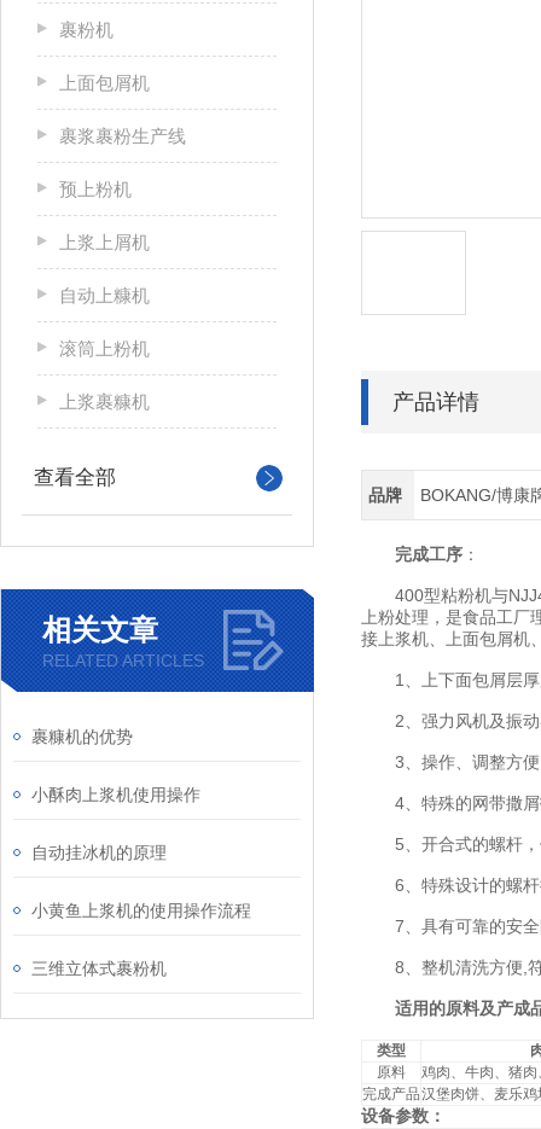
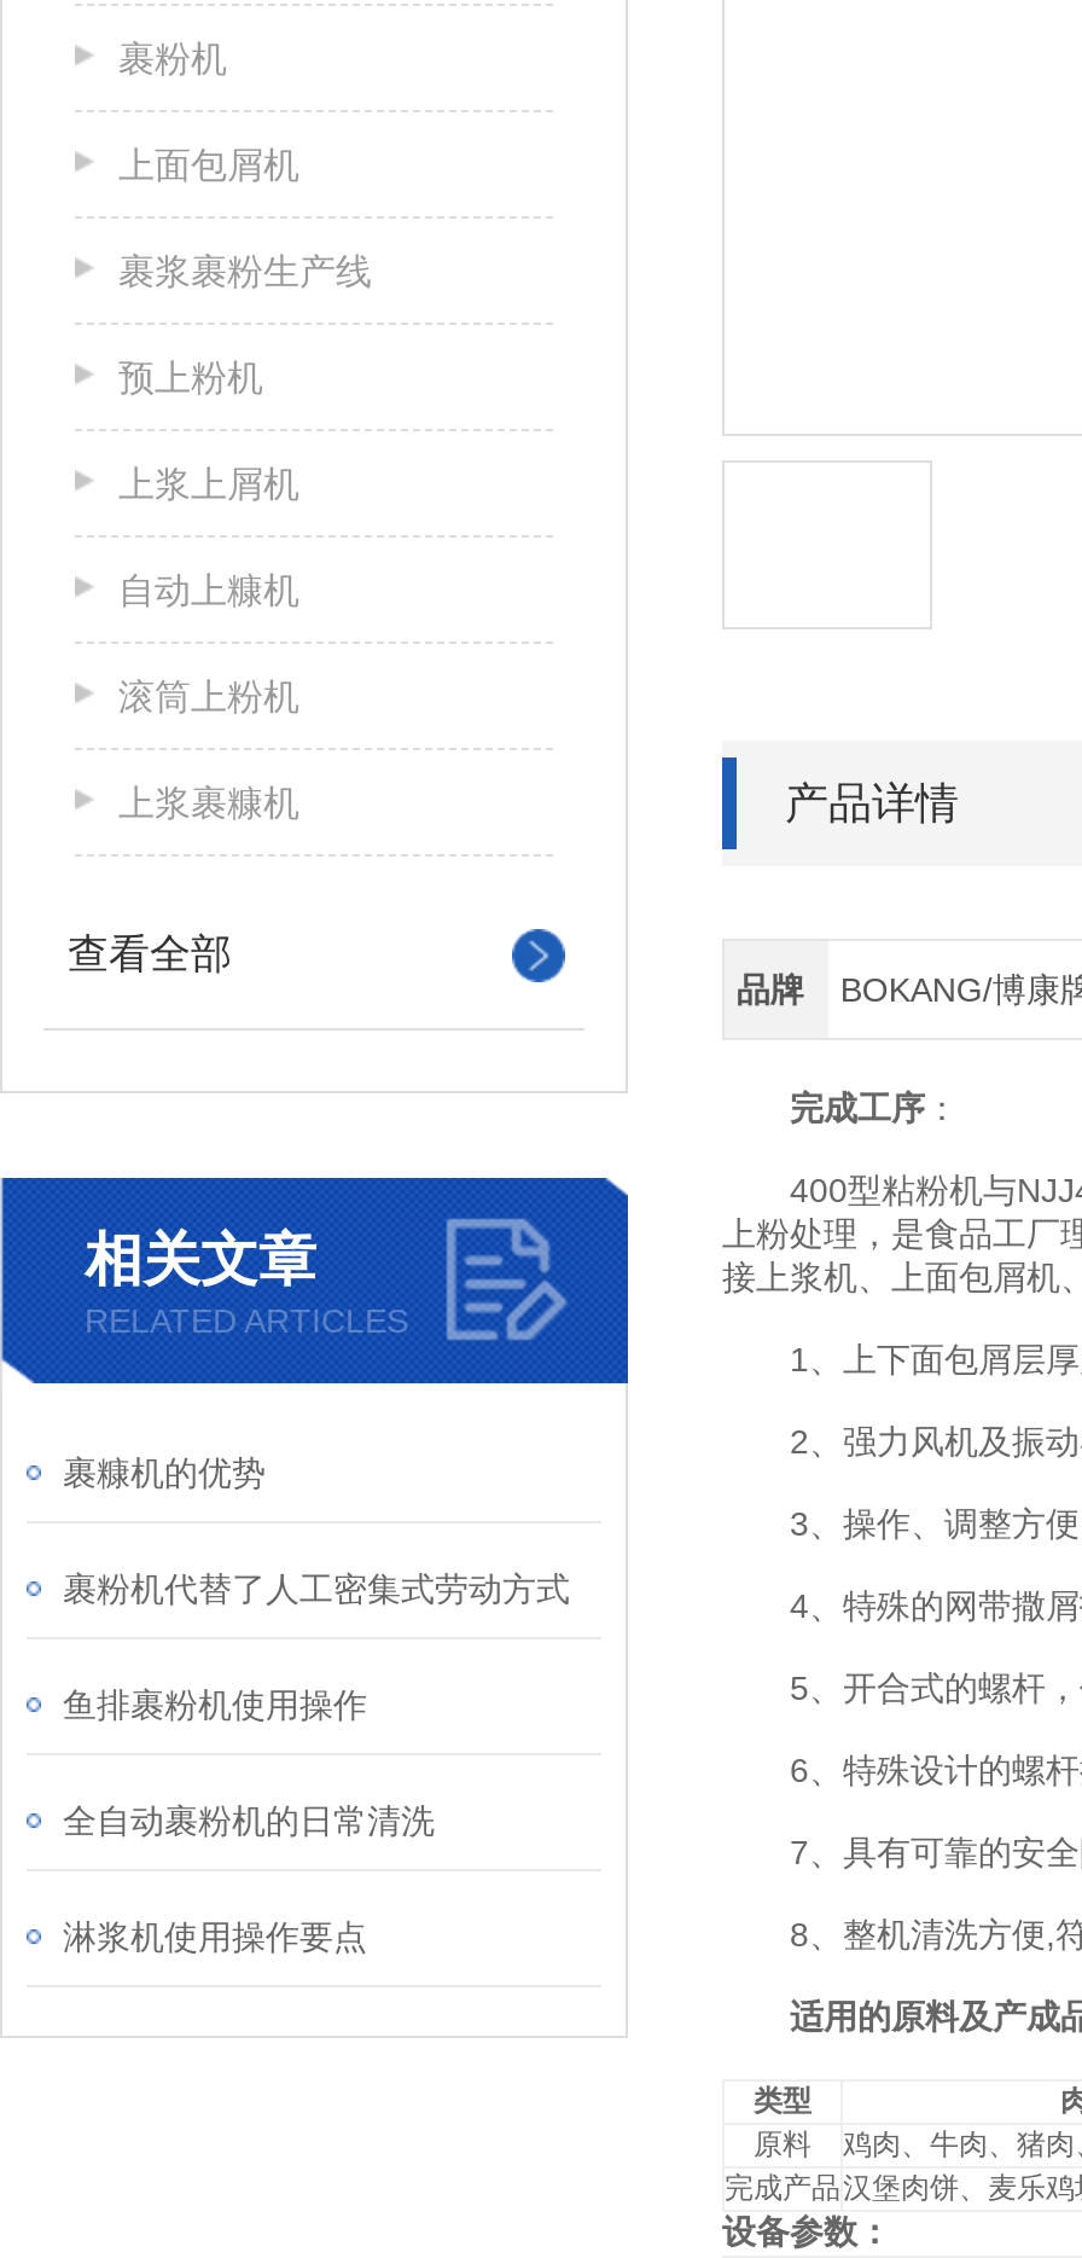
- 小酥肉上浆机使用操作
+ 裹粉机代替了人工密集式劳动方式

- 自动挂冰机的原理
+ 鱼排裹粉机使用操作

- 小黄鱼上浆机的使用操作流程
+ 全自动裹粉机的日常清洗

- 三维立体式裹粉机
+ 淋浆机使用操作要点
